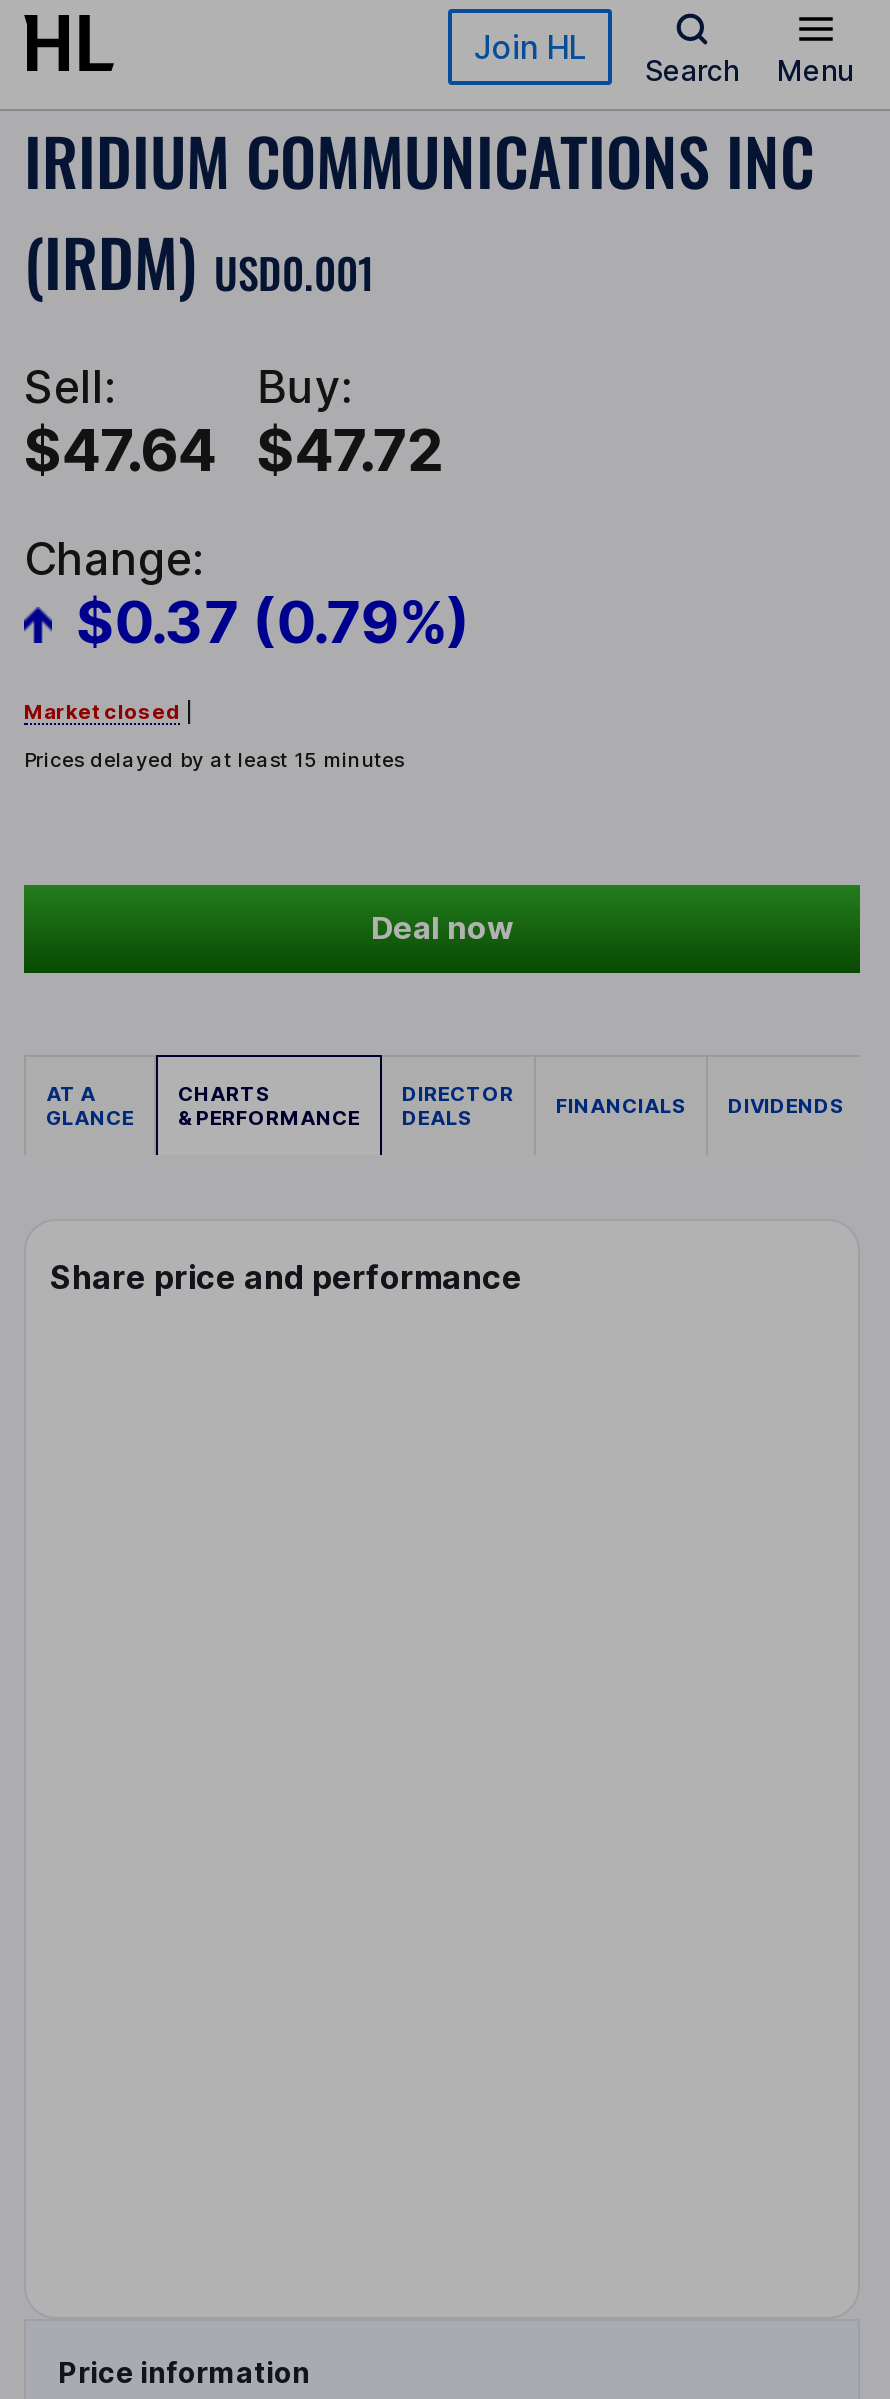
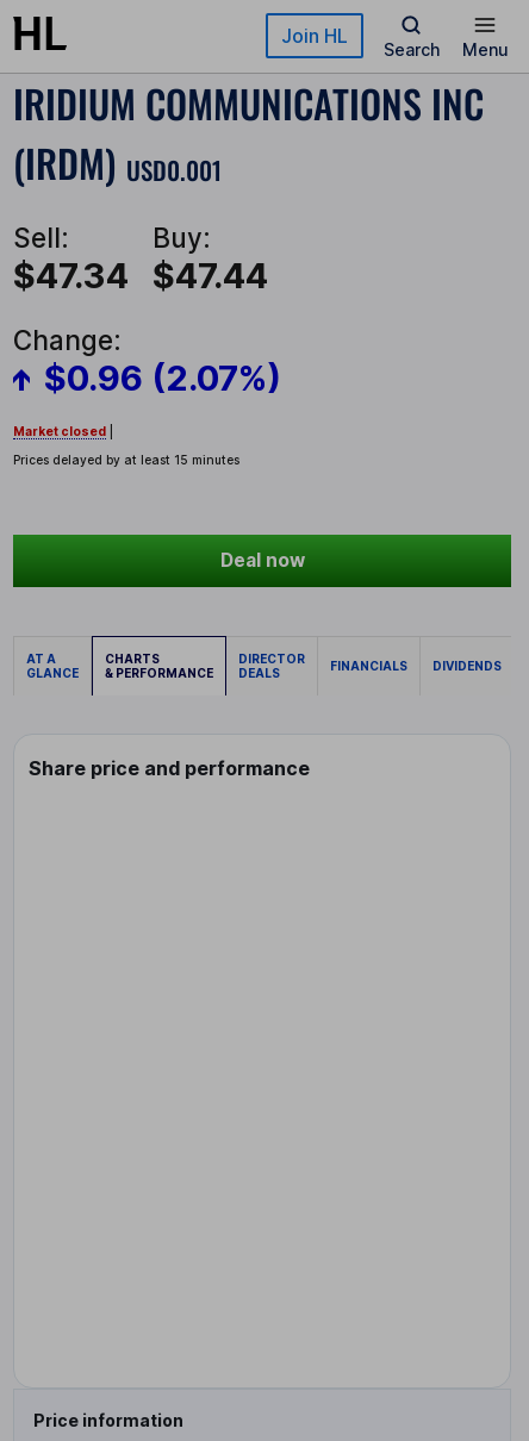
- $47.64
+ $47.34

- $47.72
+ $47.44

- $0.37 (0.79%)
+ $0.96 (2.07%)
